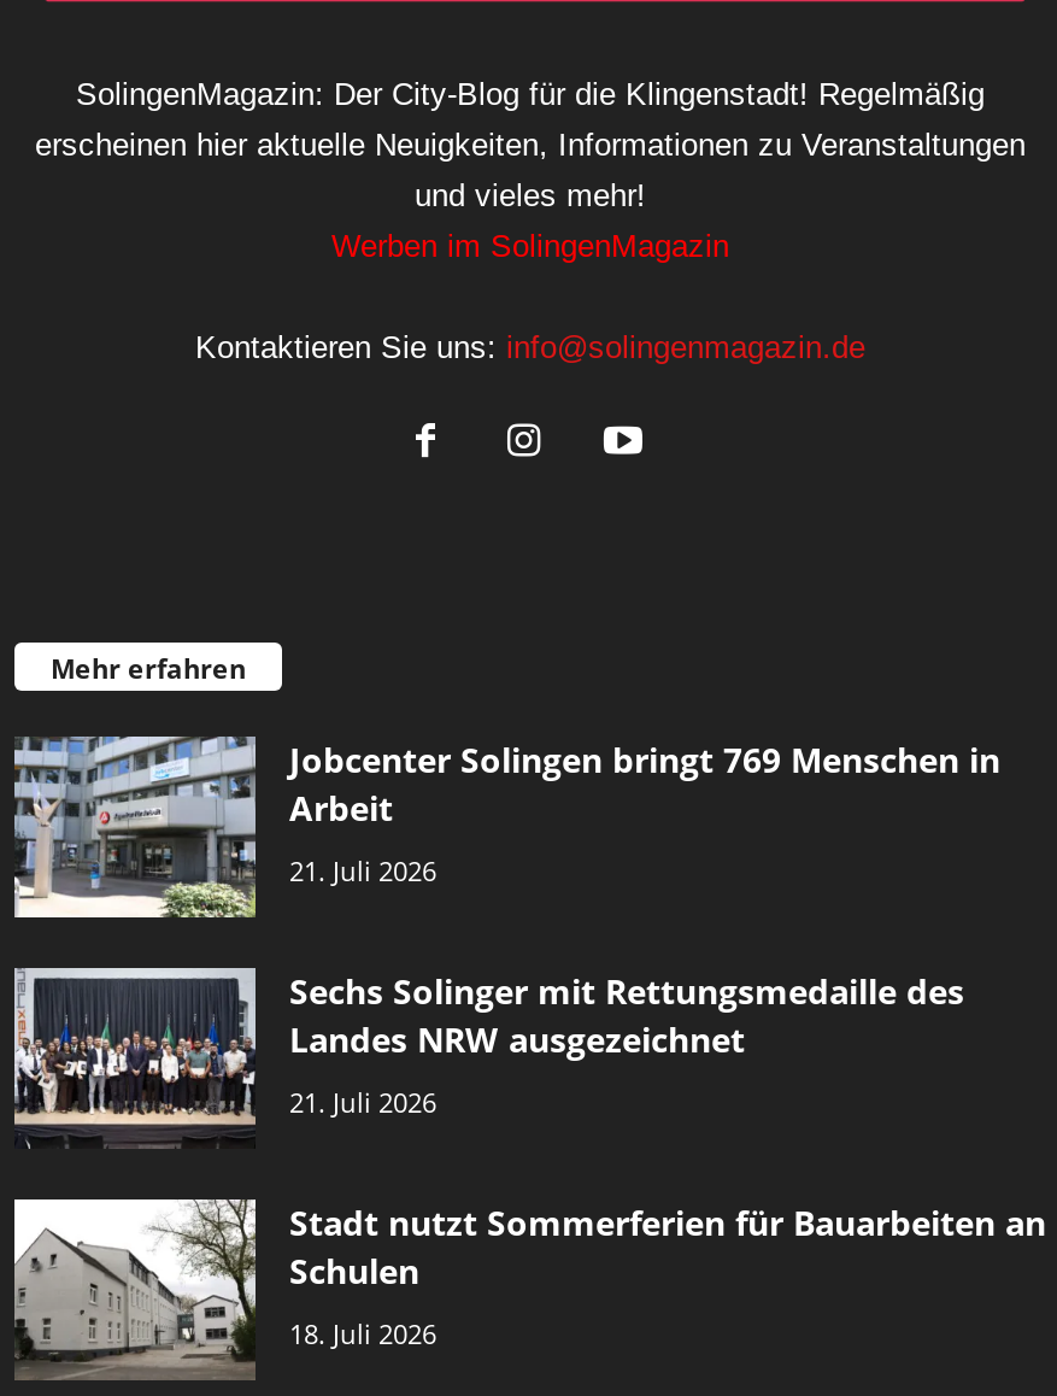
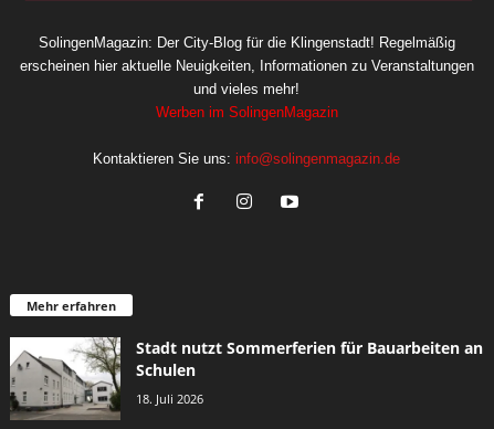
- [image]
- Jobcenter Solingen bringt 769 Menschen in
- Arbeit
- 21. Juli 2026
- Sechs Solinger mit Rettungsmedaille des
- Landes NRW ausgezeichnet
- 21. Juli 2026

- [image]
